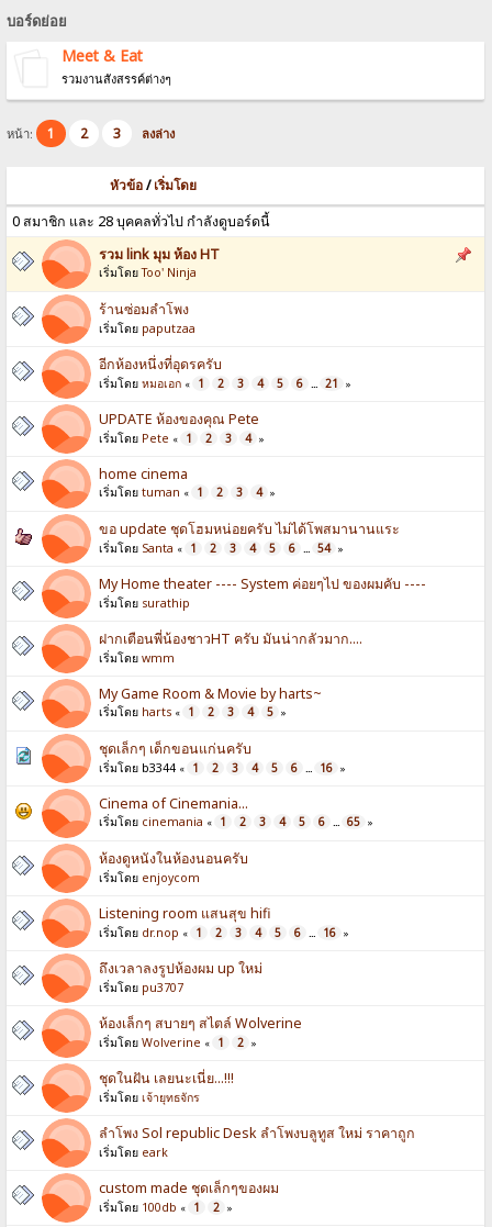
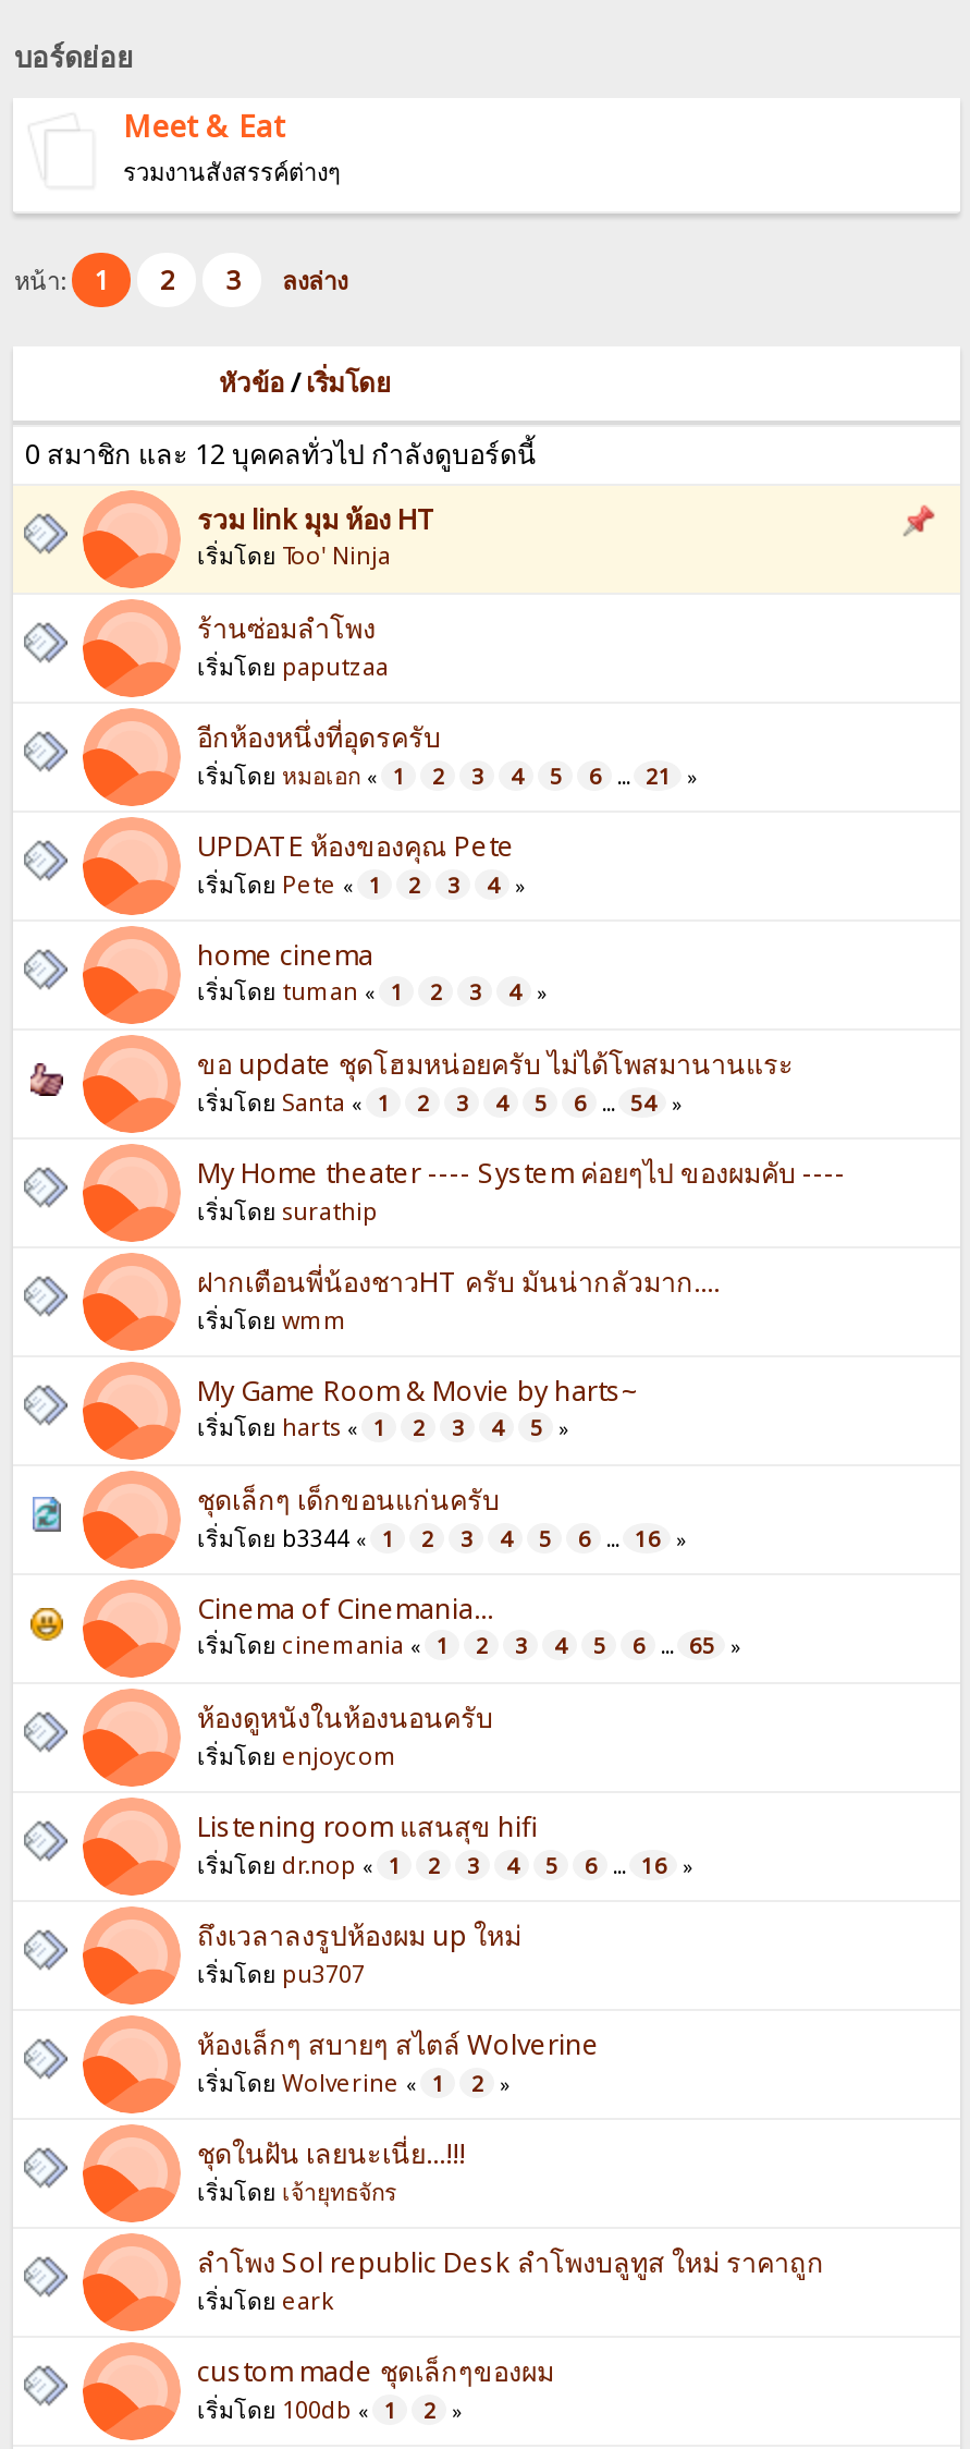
- 0 สมาชิก และ 28 บุคคลทั่วไป กำลังดูบอร์ดนี้
+ 0 สมาชิก และ 12 บุคคลทั่วไป กำลังดูบอร์ดนี้
